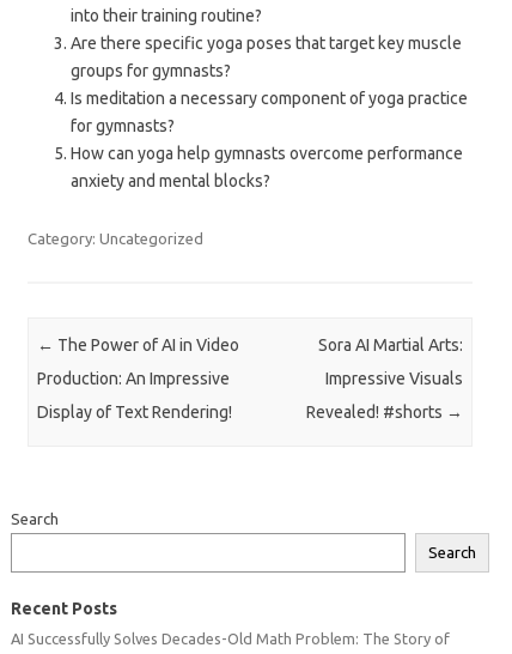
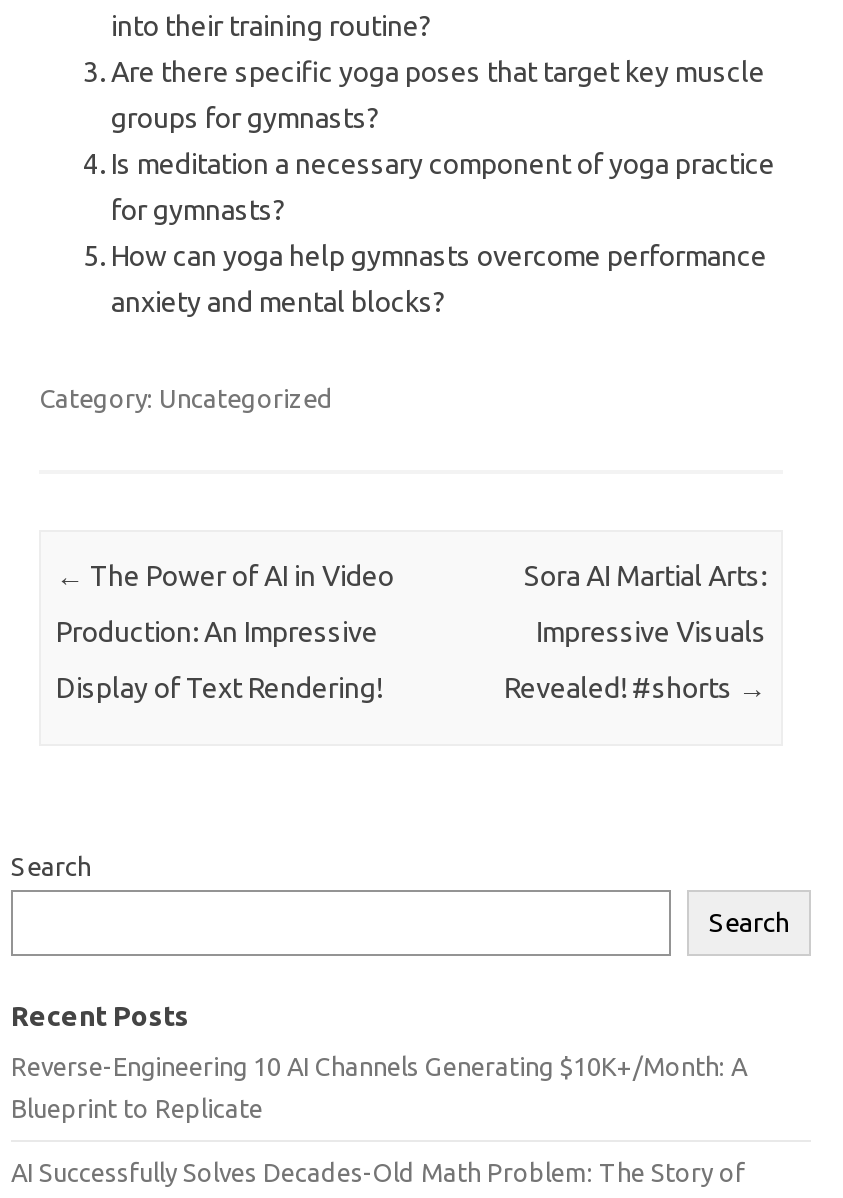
+ Reverse-Engineering 10 AI Channels Generating $10K+/Month: A
+ Blueprint to Replicate
